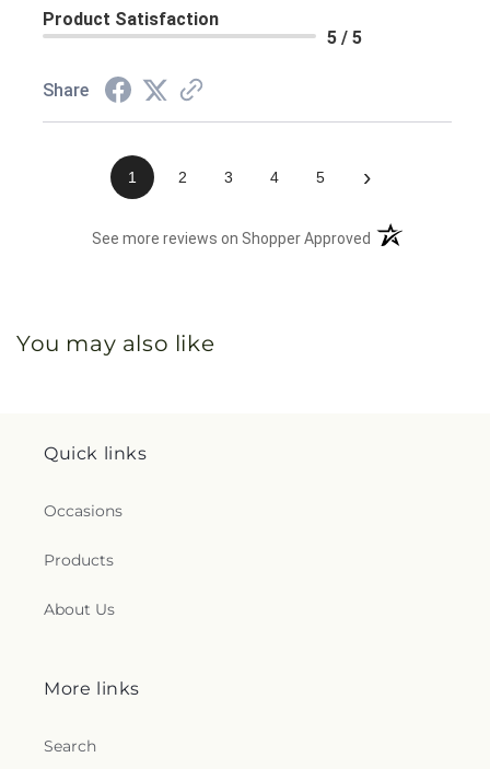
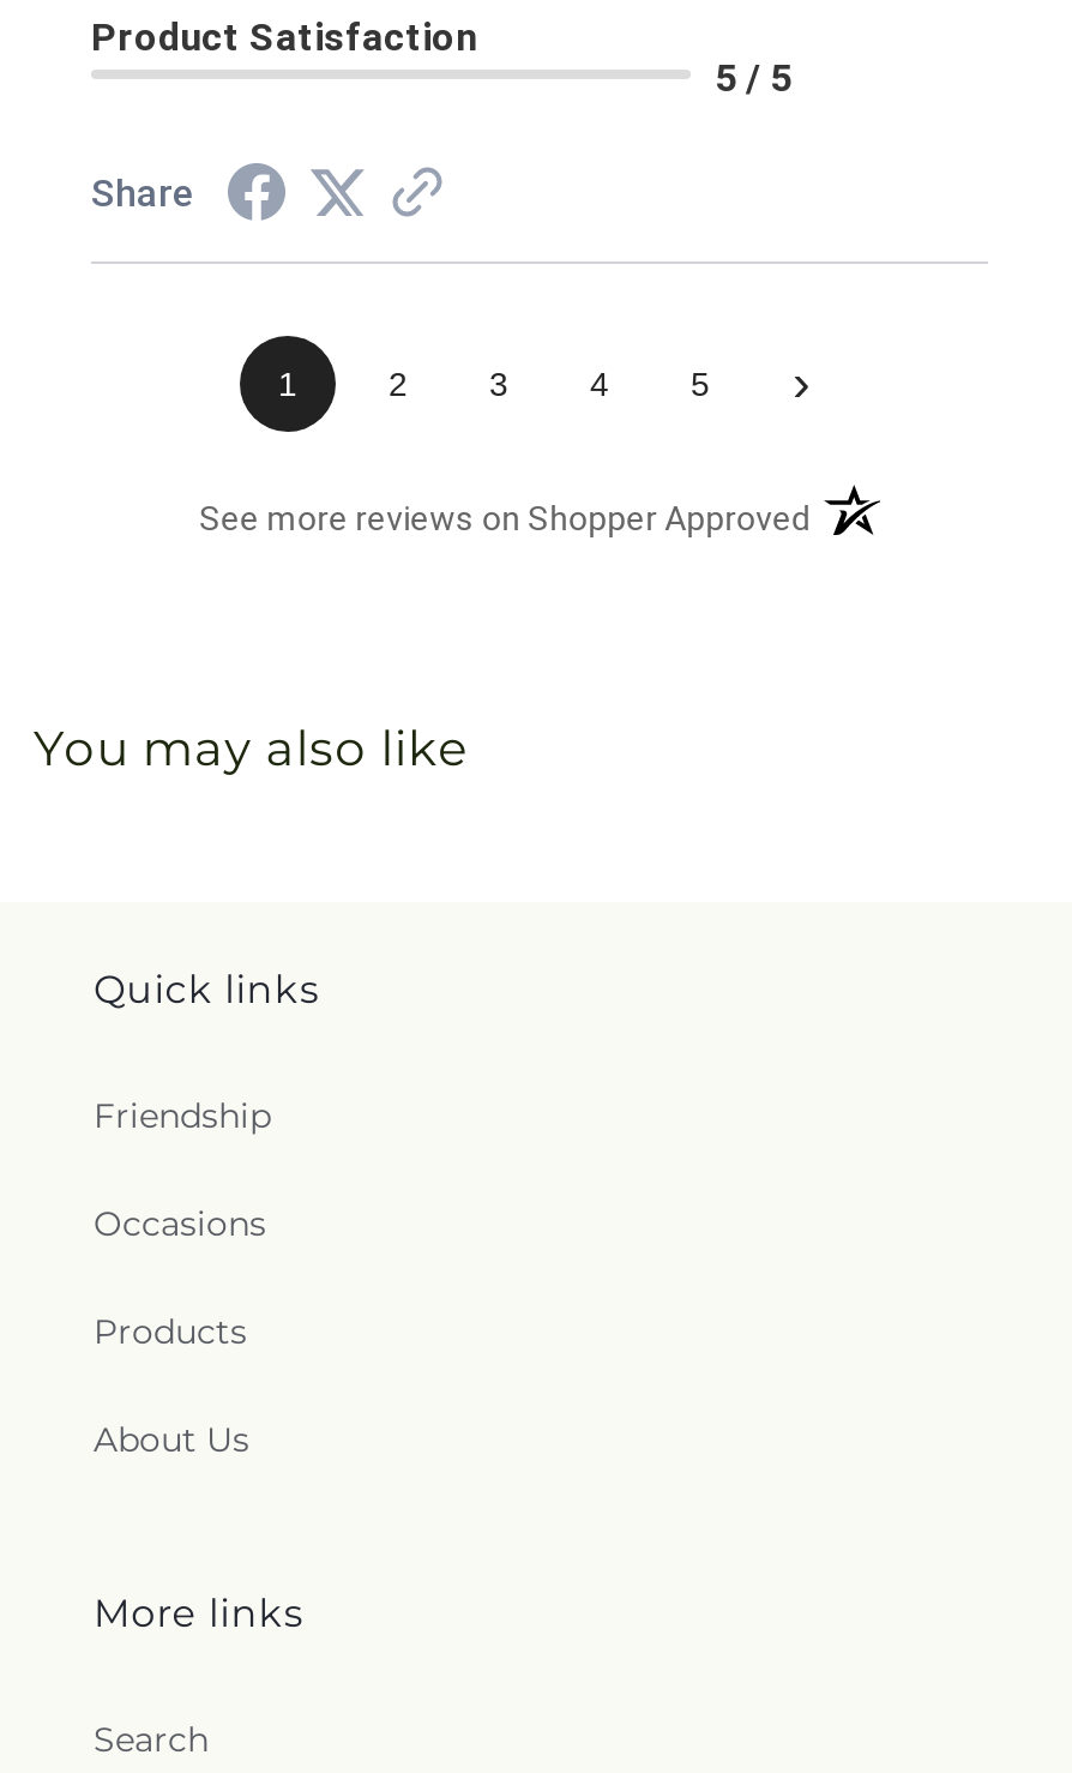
+ Friendship
